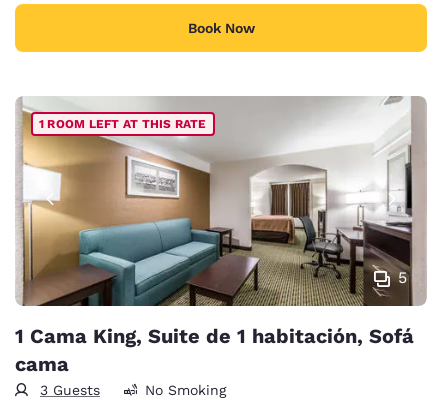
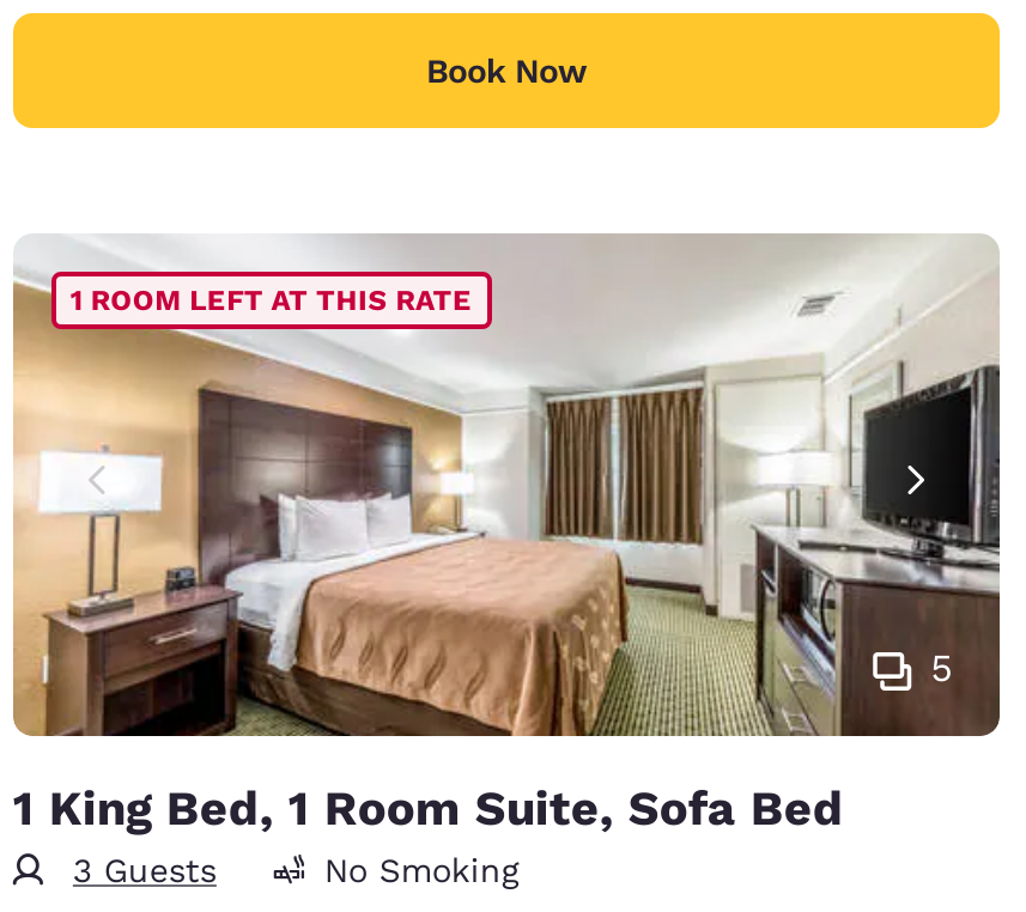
- [image]
- 1 Cama King, Suite de 1 habitación, Sofá
- cama
+ [image]
+ 1 King Bed, 1 Room Suite, Sofa Bed
